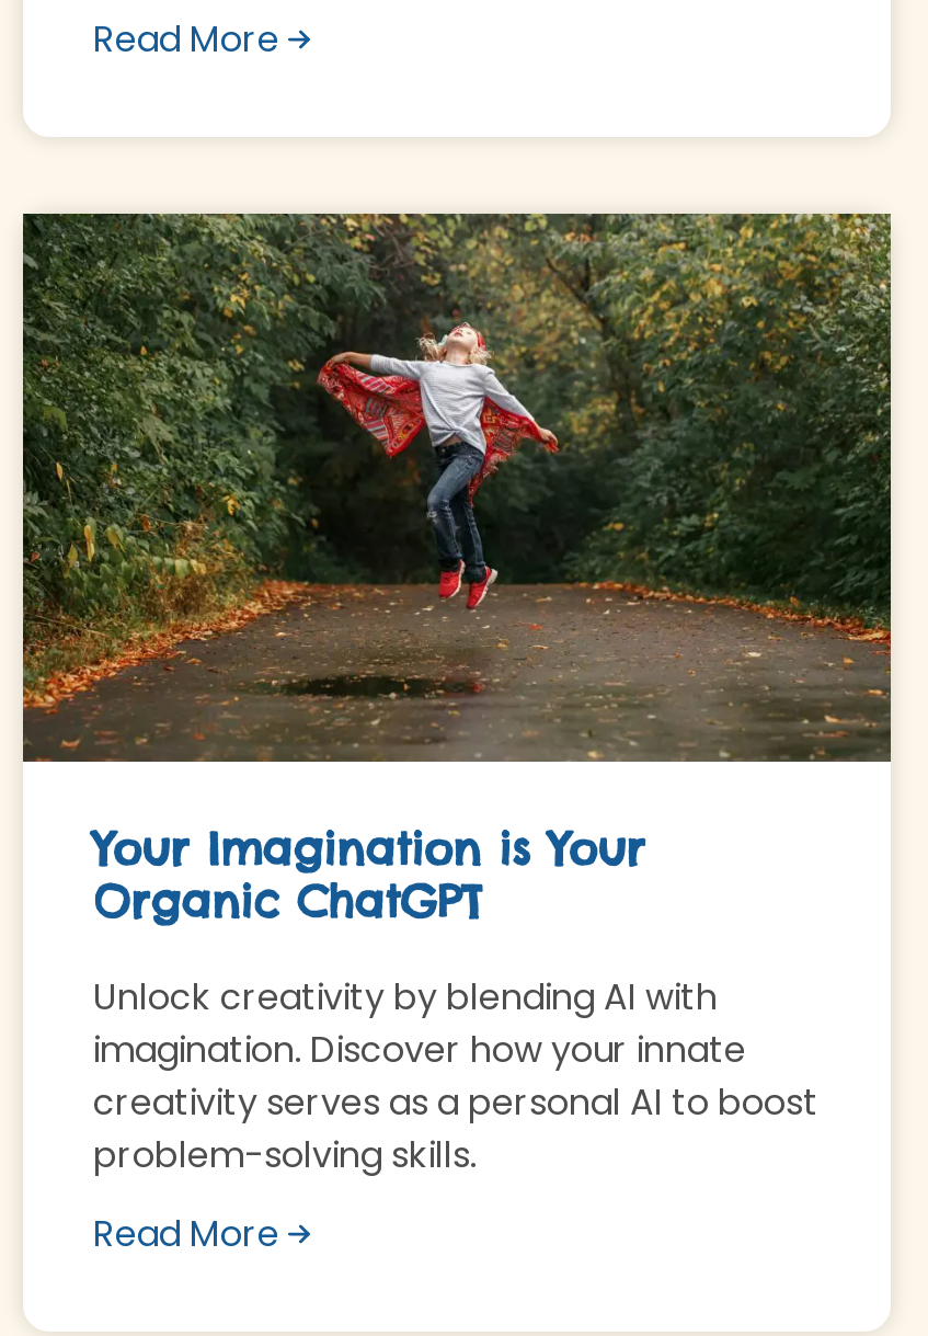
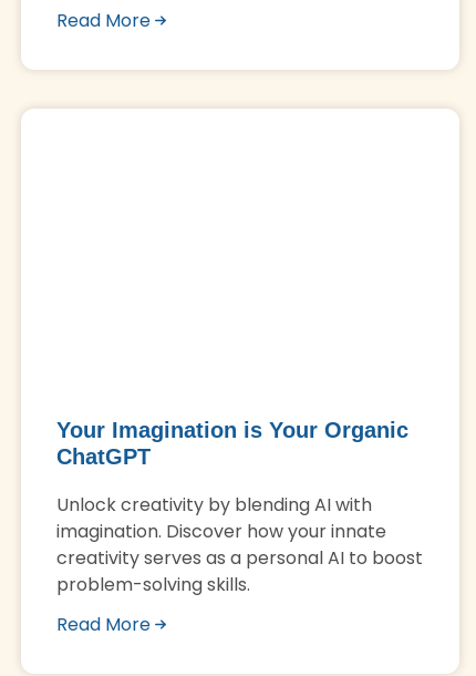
- [image]
